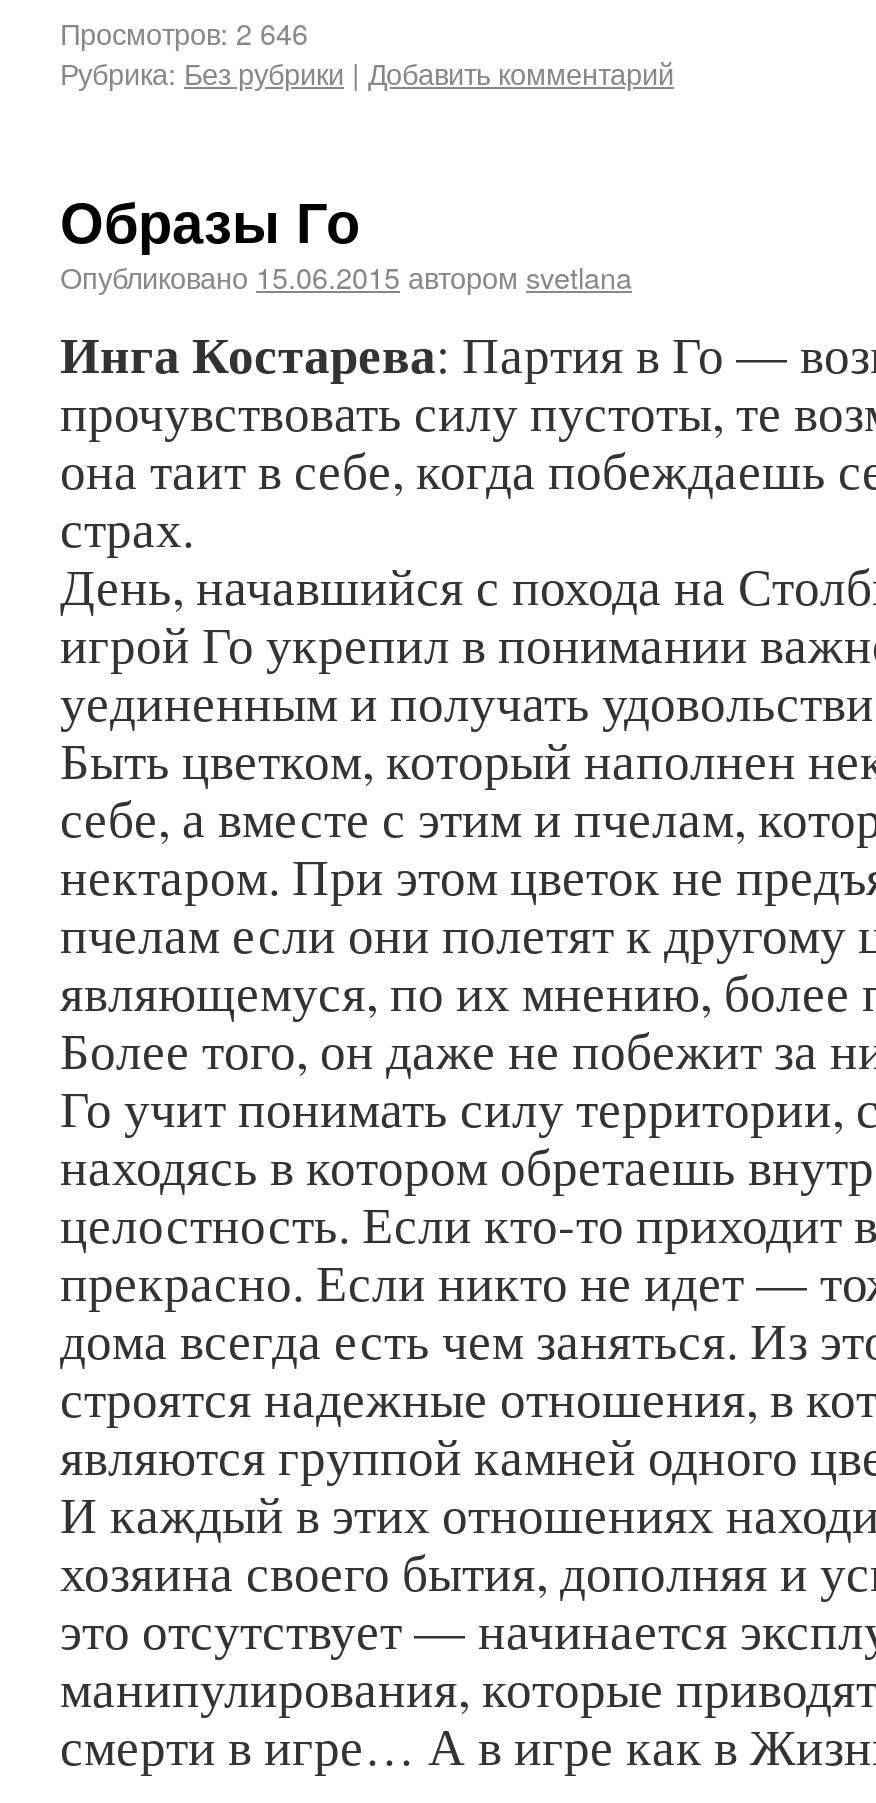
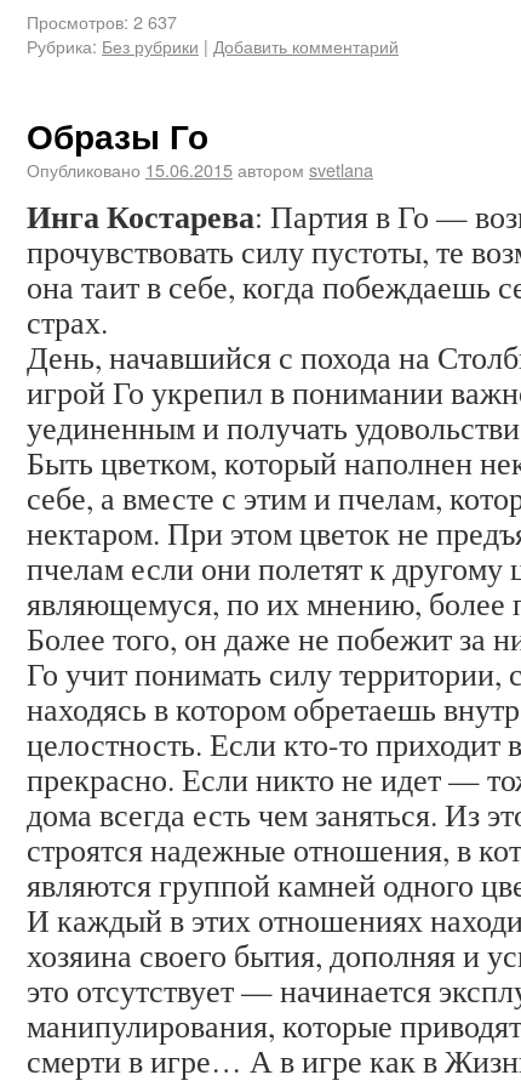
- Просмотров: 2 646
+ Просмотров: 2 637
